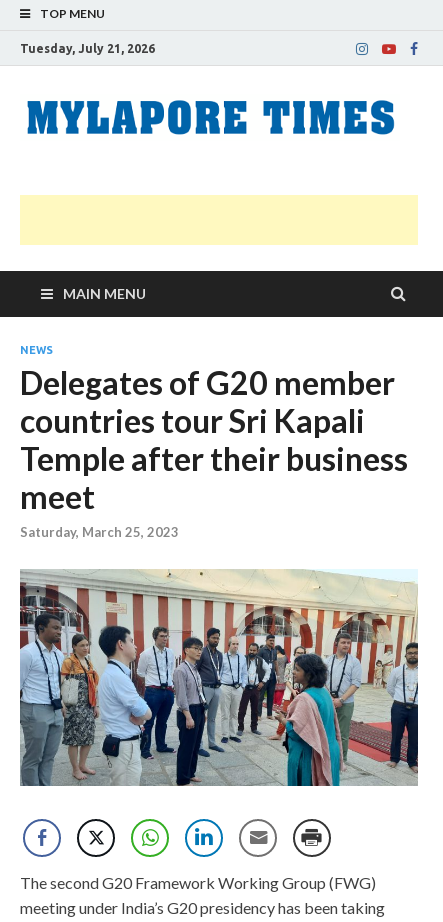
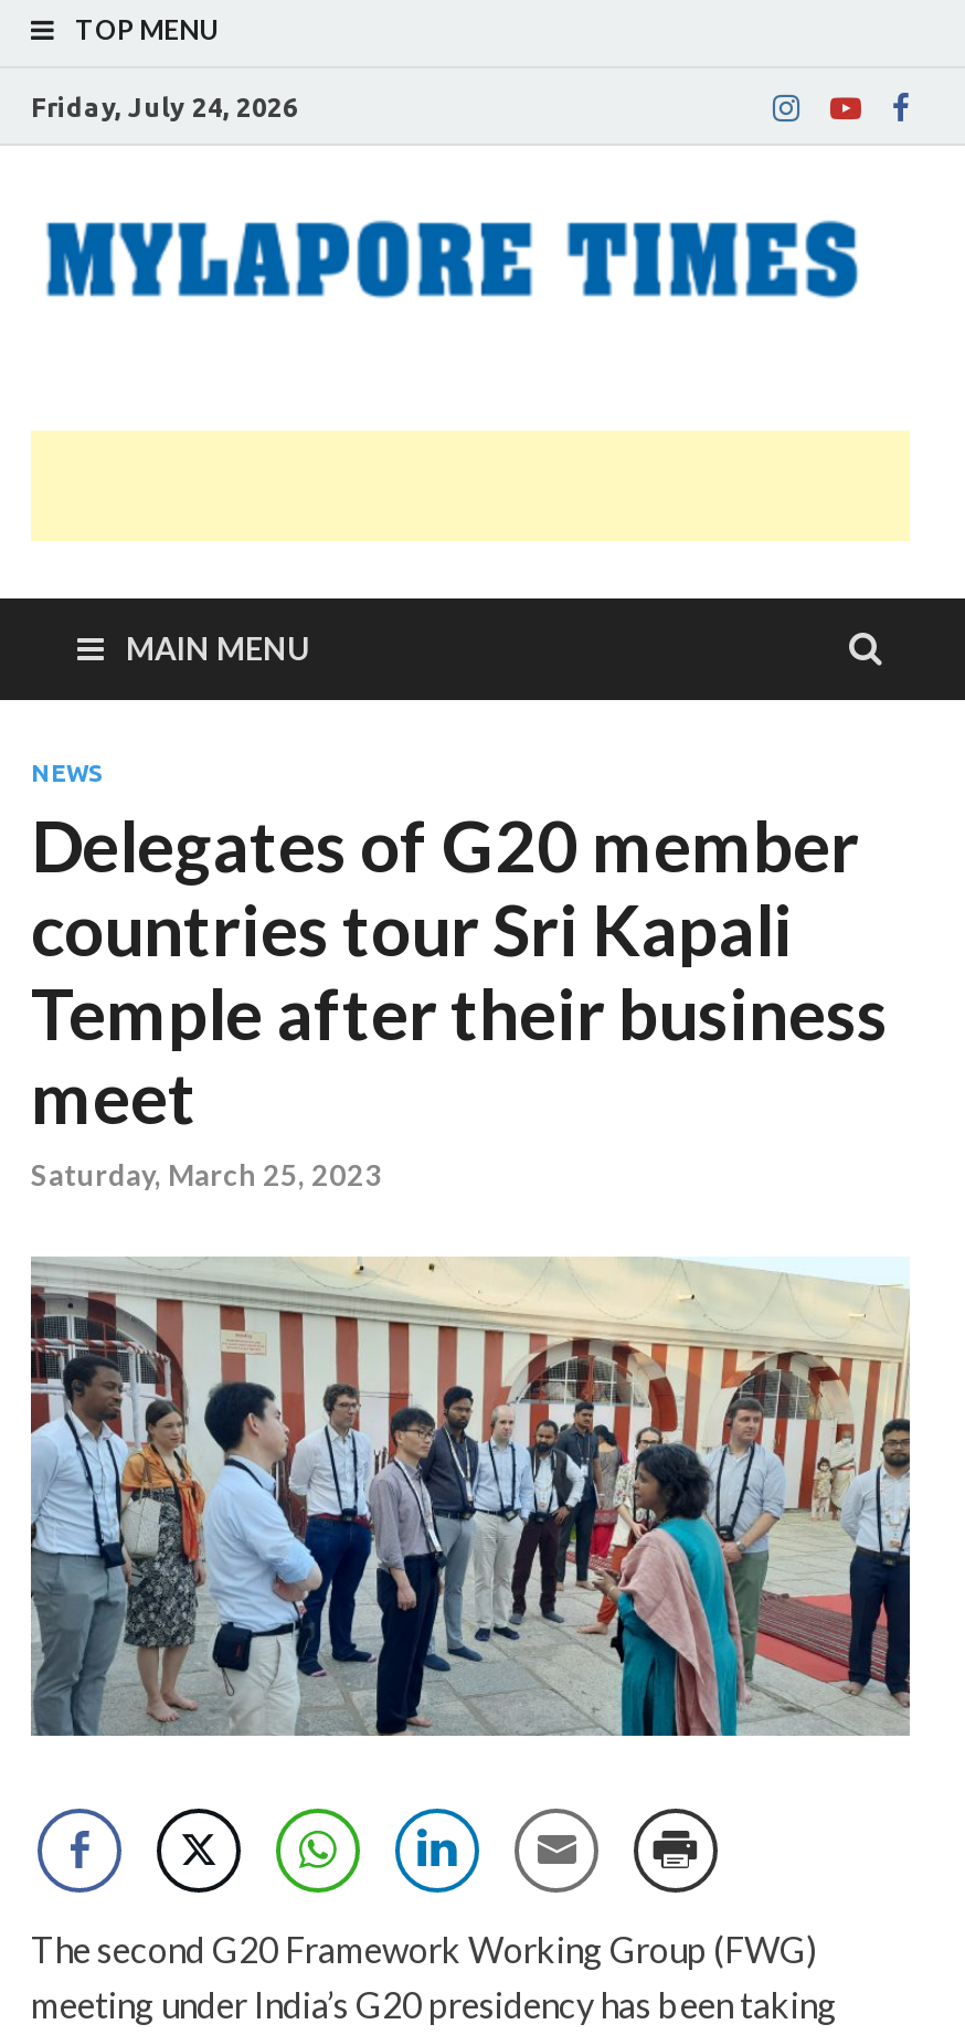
- Tuesday, July 21, 2026
+ Friday, July 24, 2026
